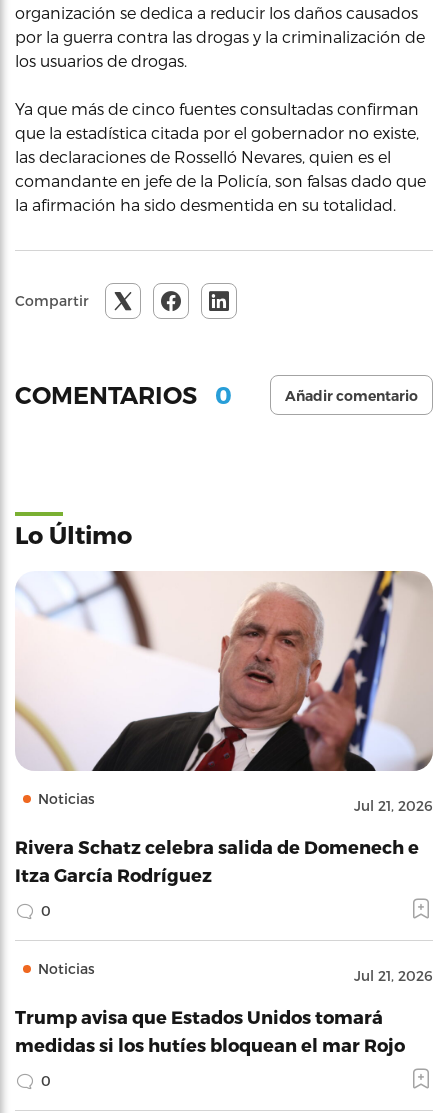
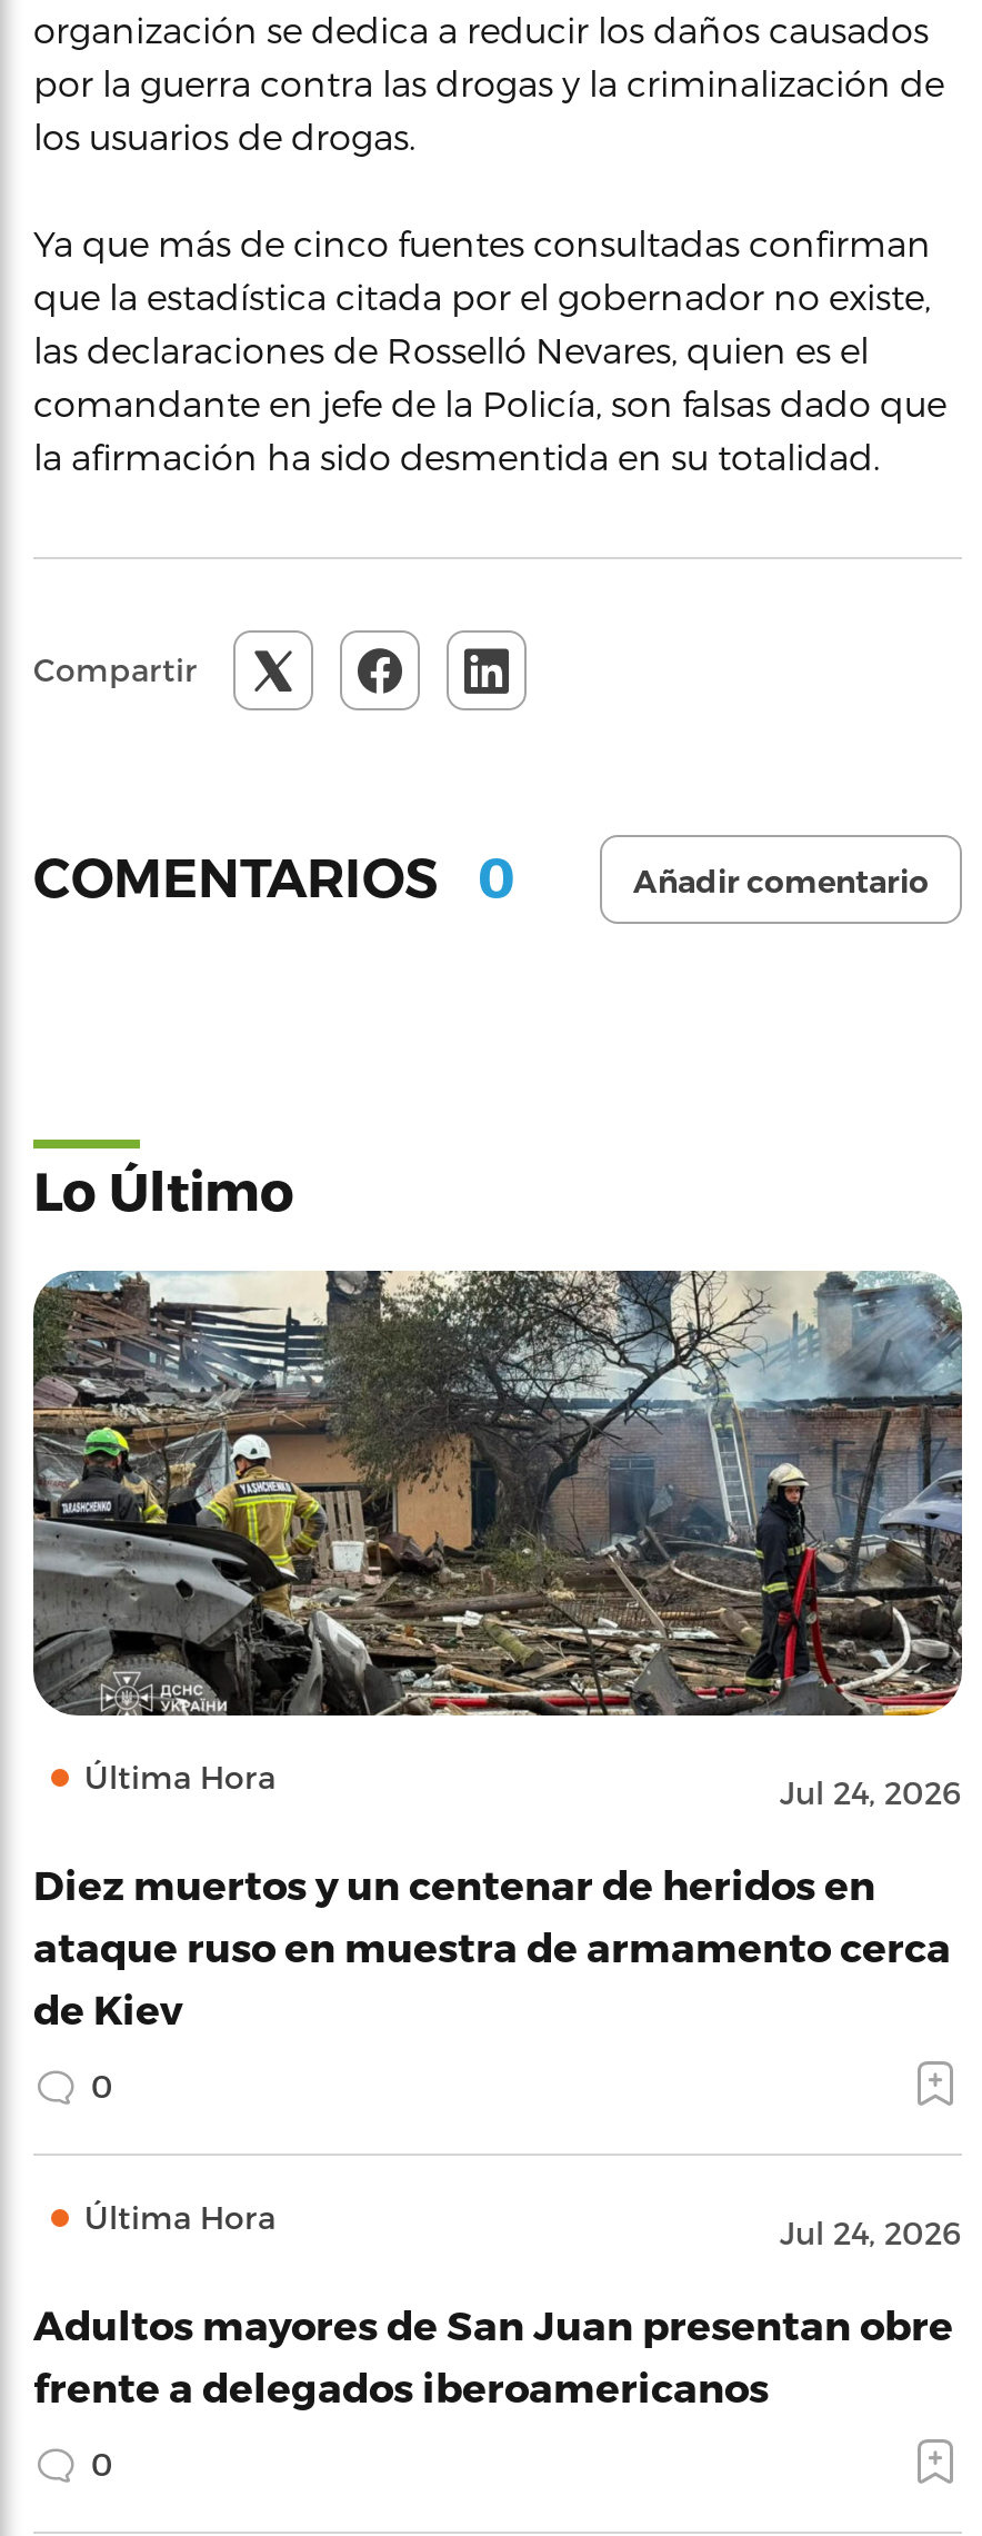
- [image]
- Noticias
- Jul 21, 2026
+ [image]
+ Última Hora
+ Jul 24, 2026

- Rivera Schatz celebra salida de Domenech e
- Itza García Rodríguez
+ Diez muertos y un centenar de heridos en
+ ataque ruso en muestra de armamento cerca
+ de Kiev

- Noticias
- Jul 21, 2026
+ Última Hora
+ Jul 24, 2026

- Trump avisa que Estados Unidos tomará
- medidas si los hutíes bloquean el mar Rojo
+ Adultos mayores de San Juan presentan obre
+ frente a delegados iberoamericanos
